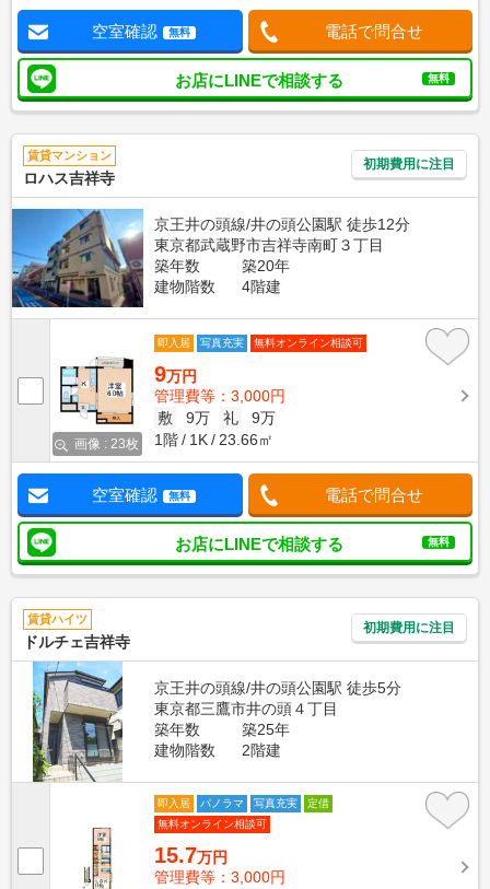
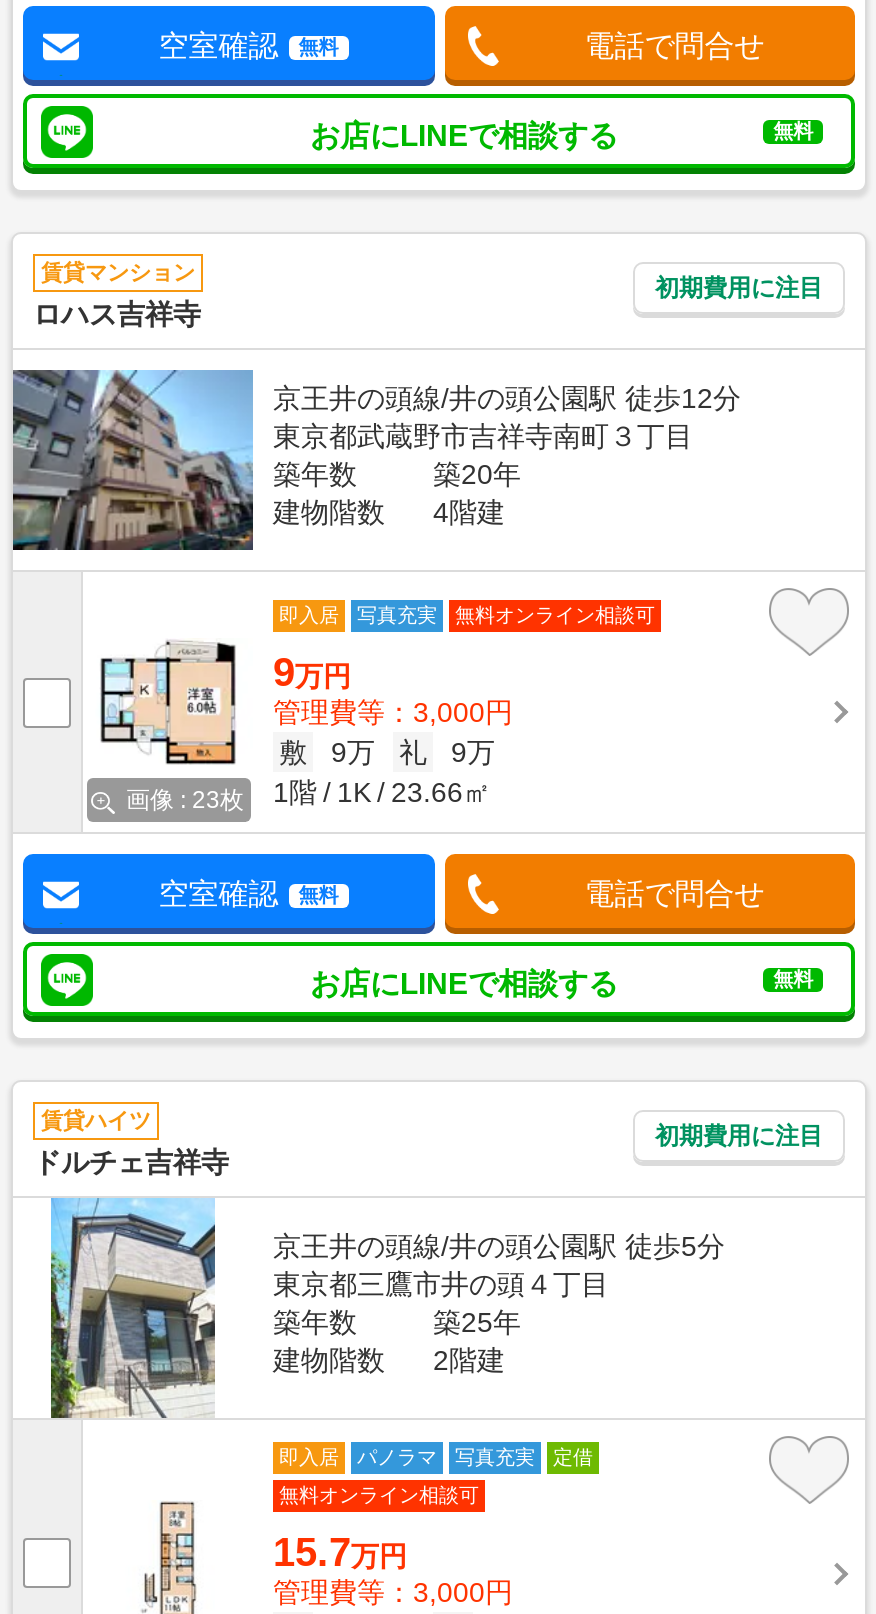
- [image]
+ [image]
